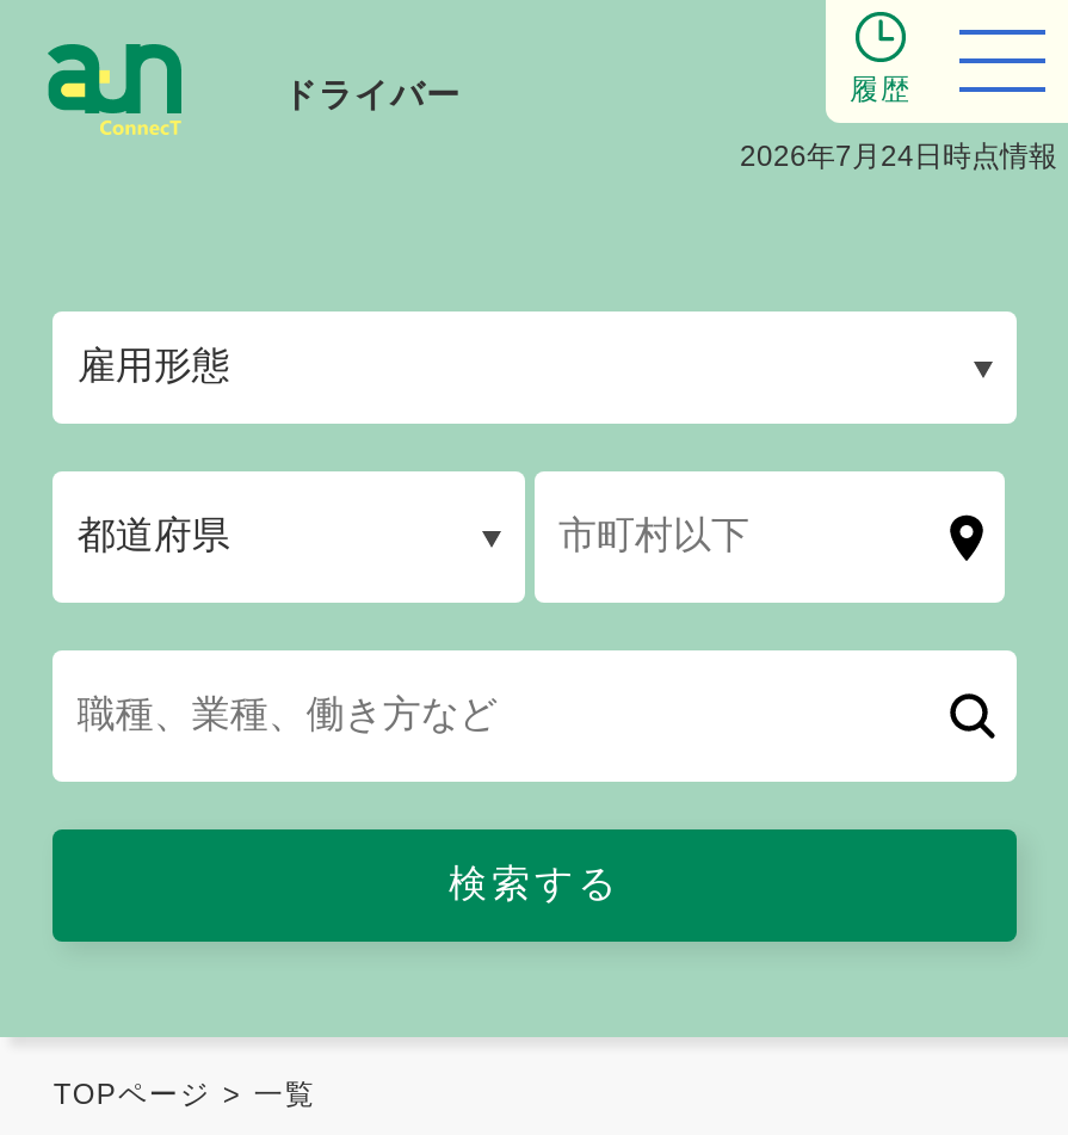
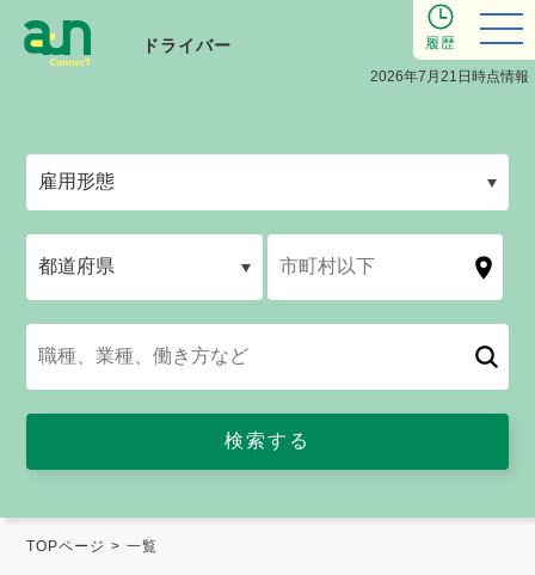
- 2026年7月24日時点情報
+ 2026年7月21日時点情報
